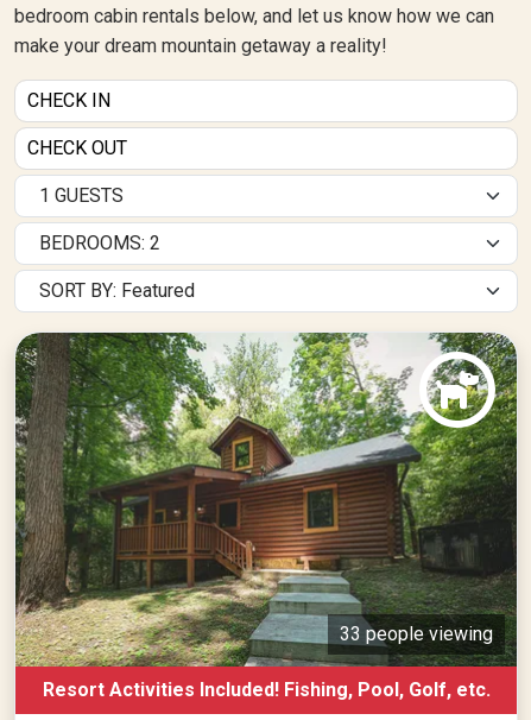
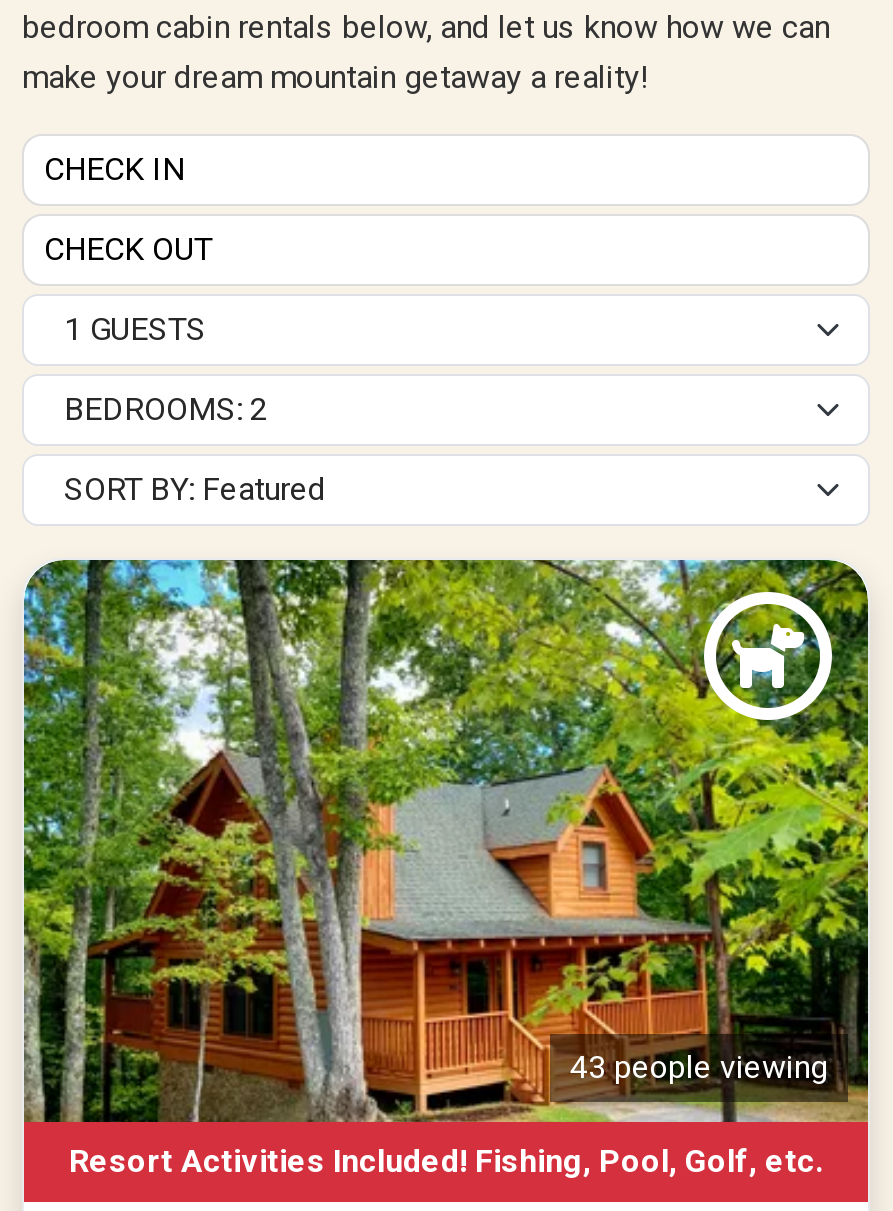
- [image]
- 33 people viewing
+ [image]
+ 43 people viewing
